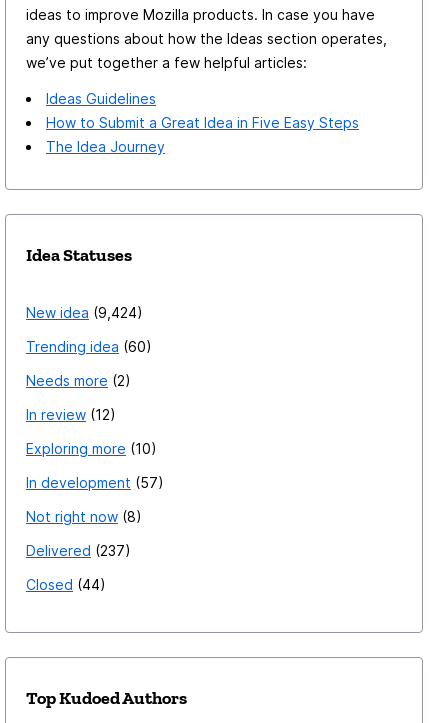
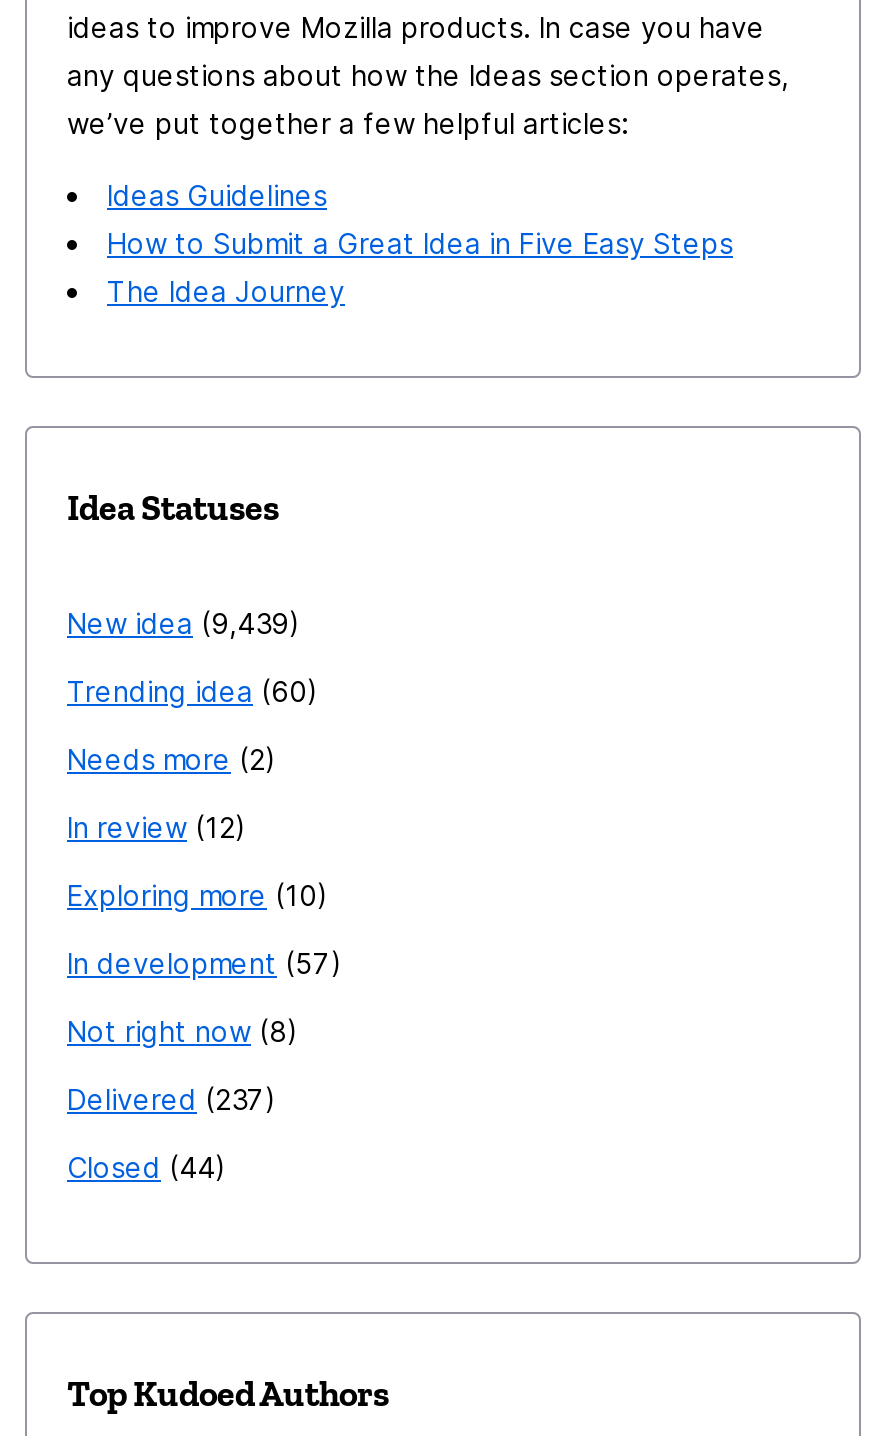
- New idea 9,424
+ New idea 9,439
